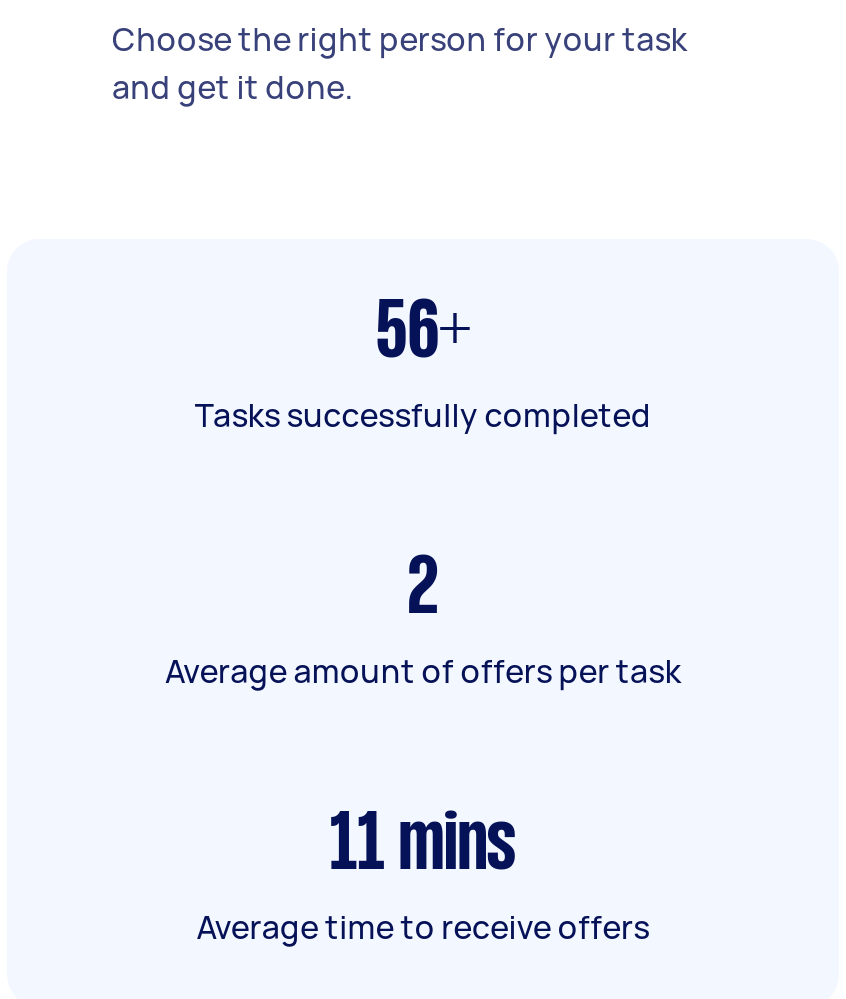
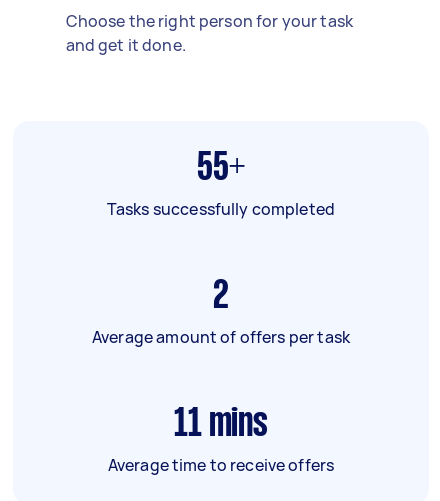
- 56+
+ 55+
